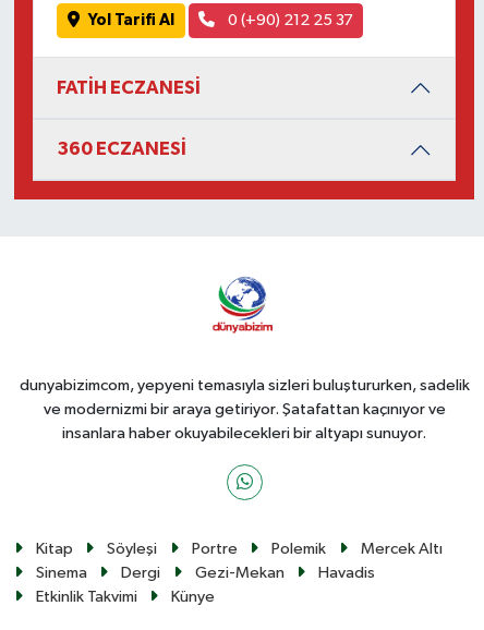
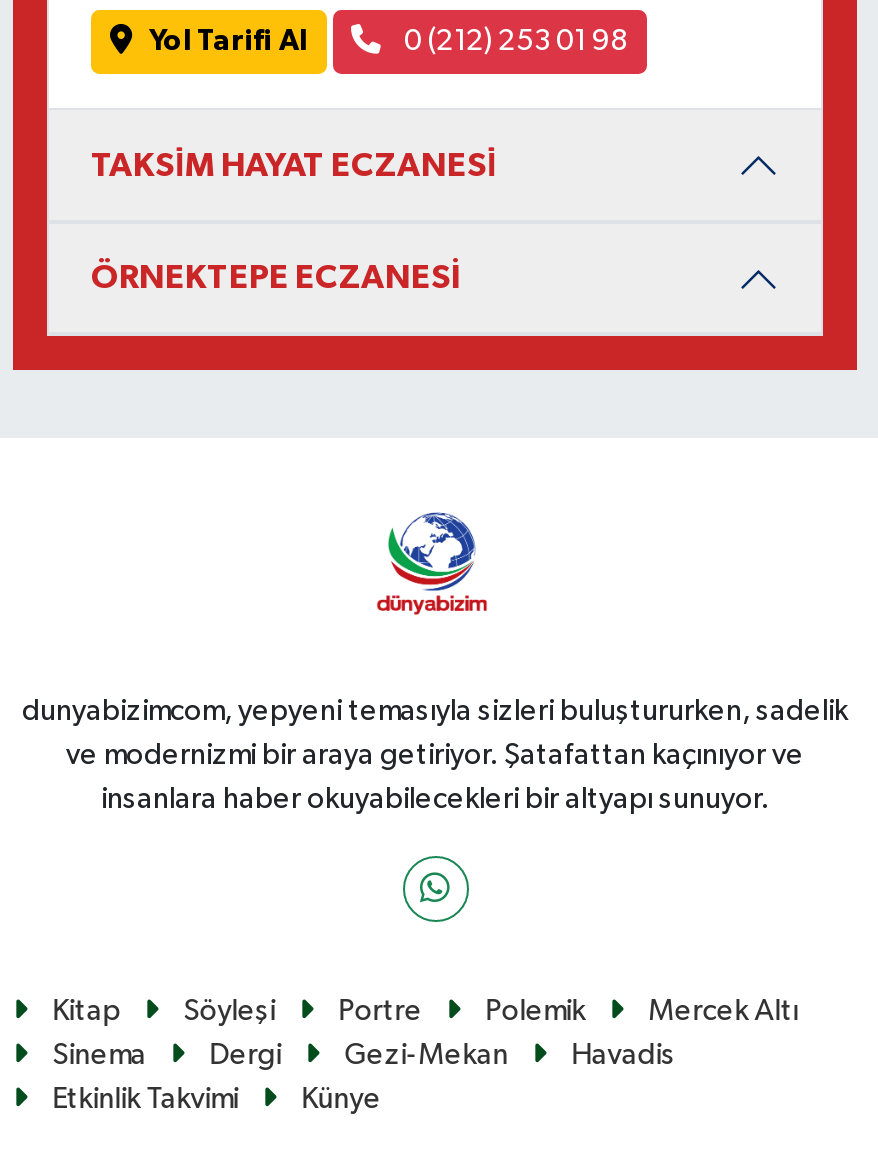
- 0 (+90) 212 25 37
+ 0 (212) 253 01 98

- FATİH ECZANESİ
+ TAKSİ̇M HAYAT ECZANESİ̇

- 360 ECZANESİ
+ ÖRNEKTEPE ECZANESİ
